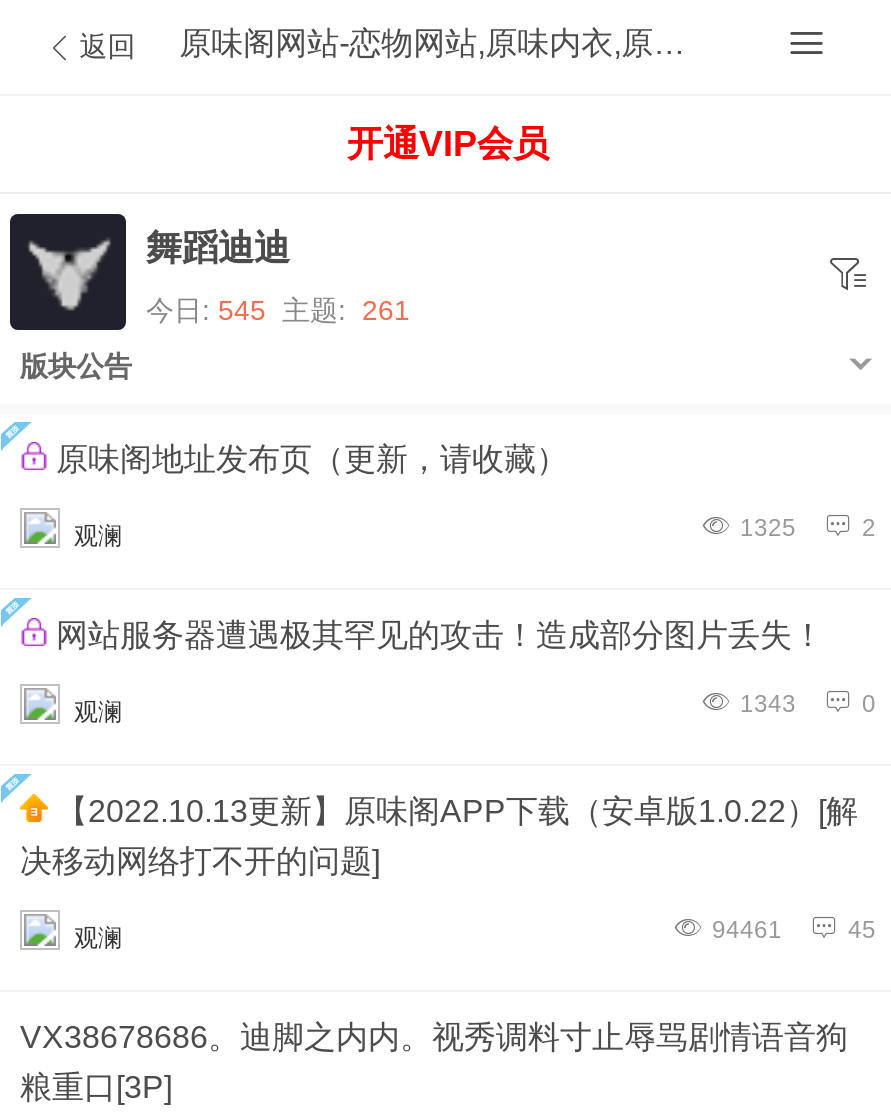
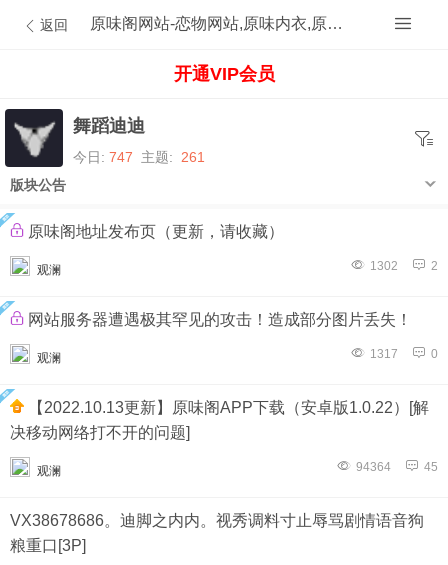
- 今日: 545 主题: 261
+ 今日: 747 主题: 261

- 1325
+ 1302

- 1343
+ 1317

- 94461
+ 94364
